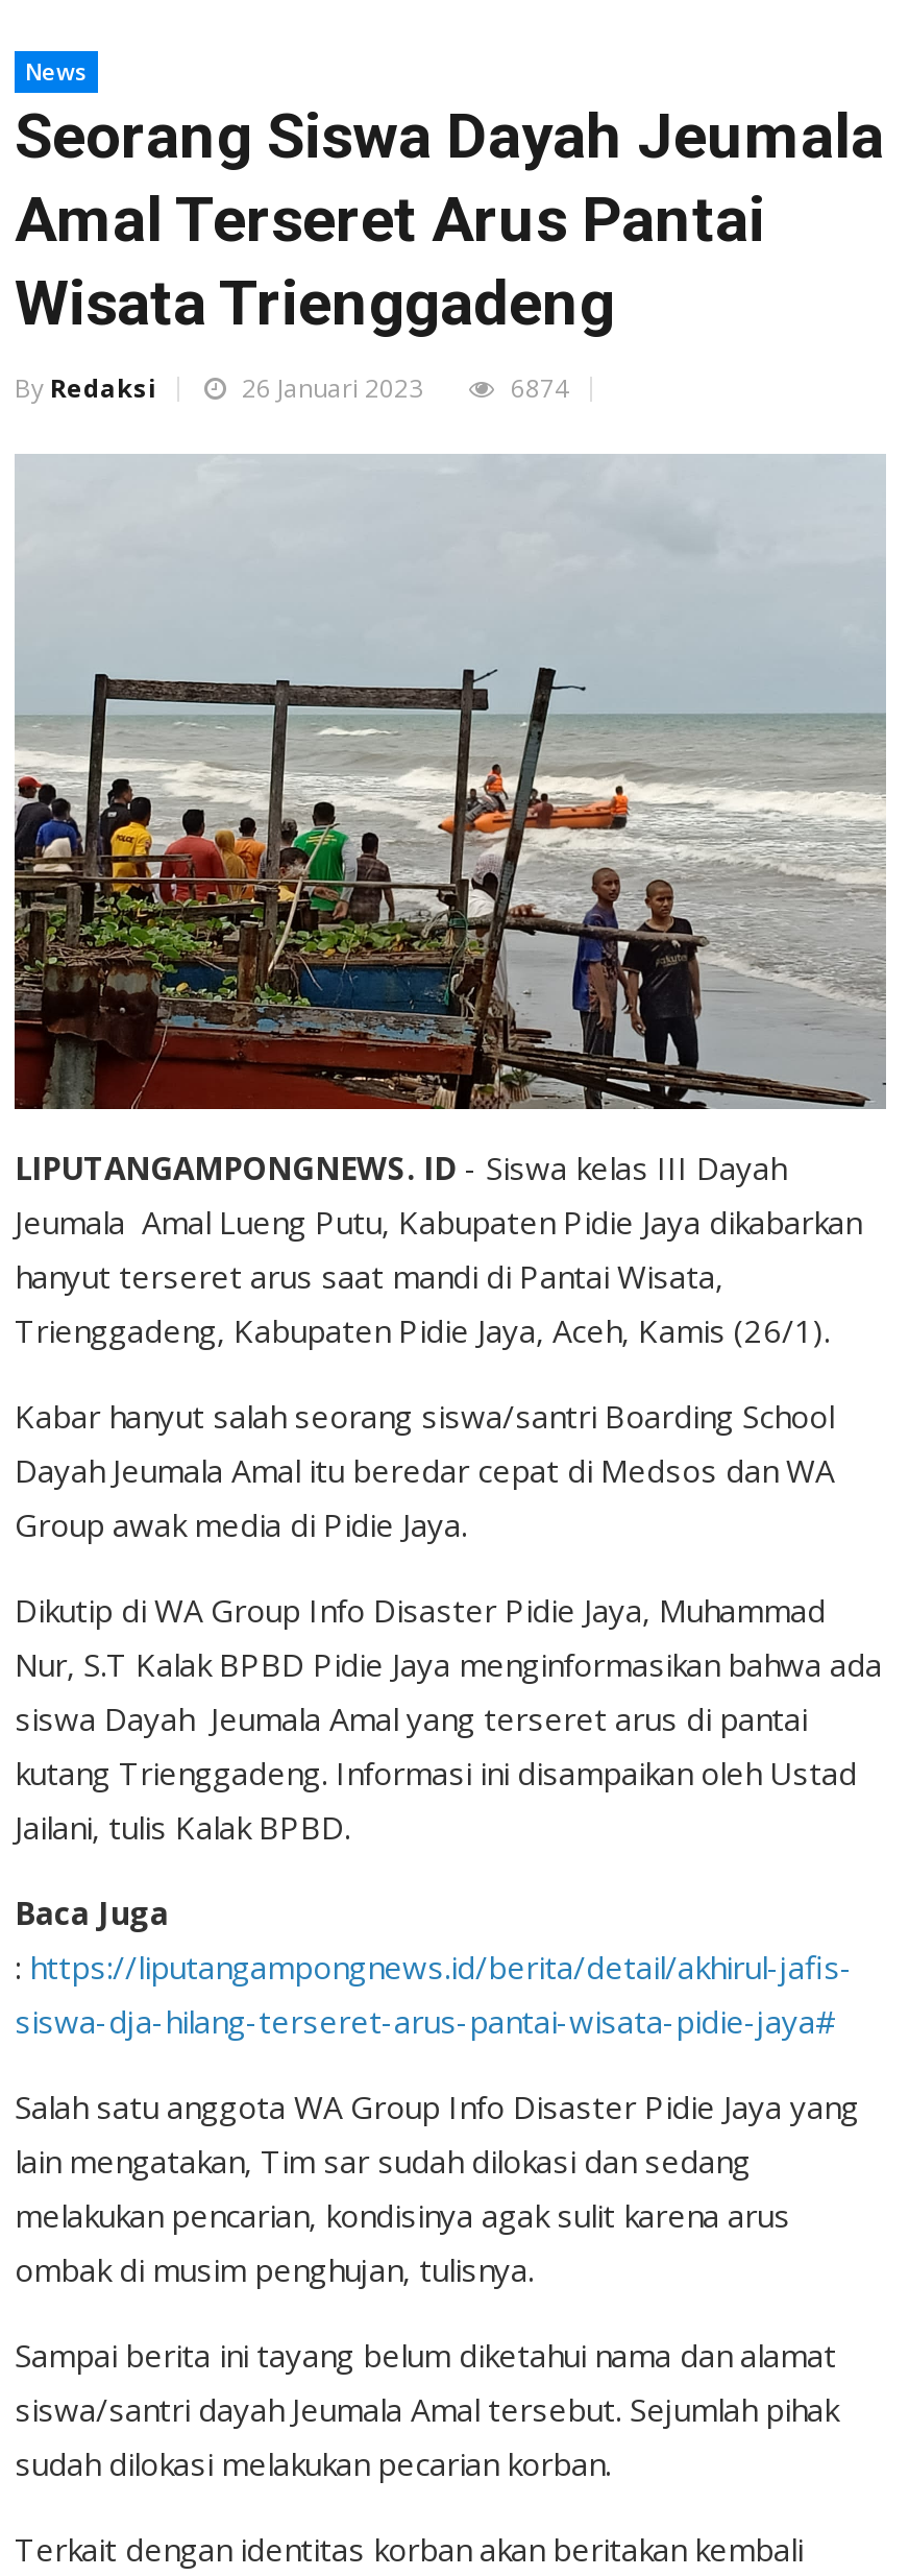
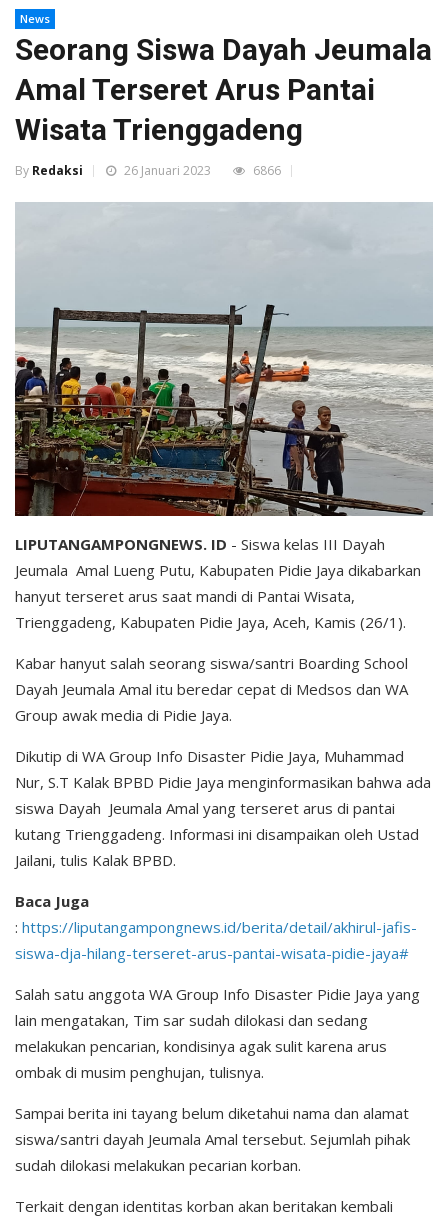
- 6874
+ 6866
